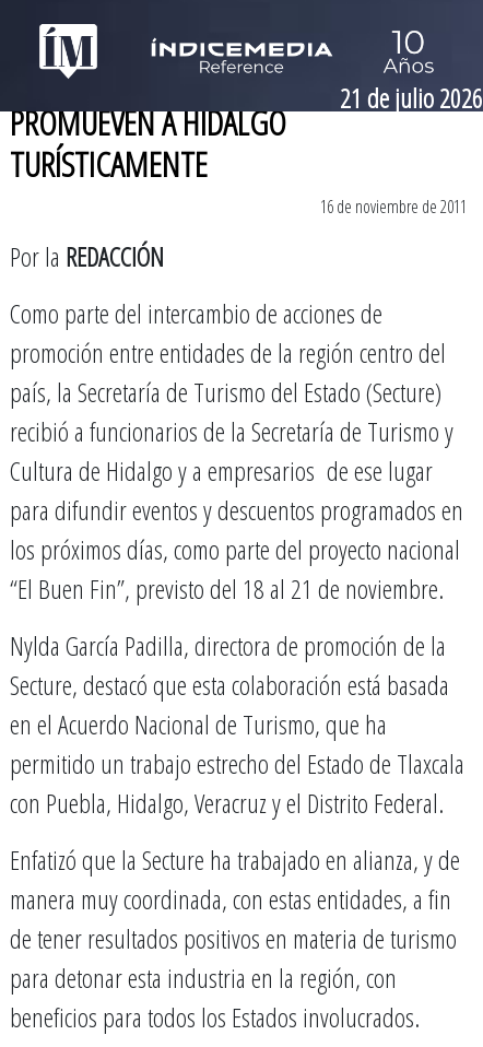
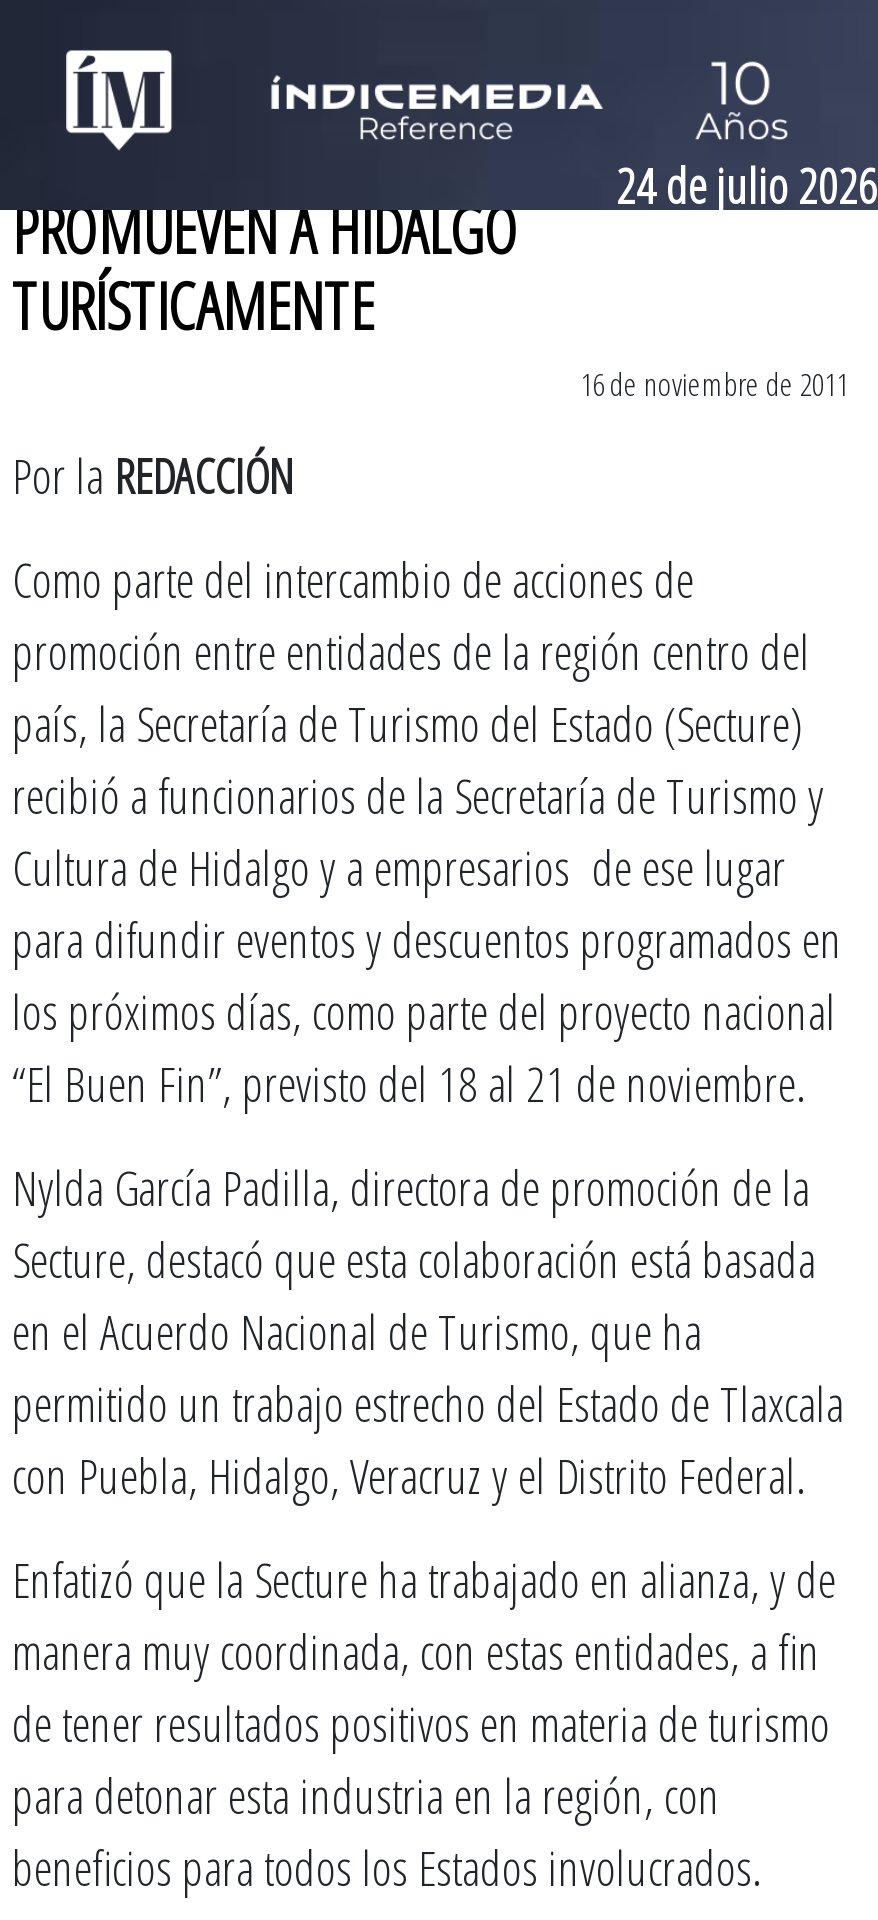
- 21 de julio 2026
+ 24 de julio 2026
